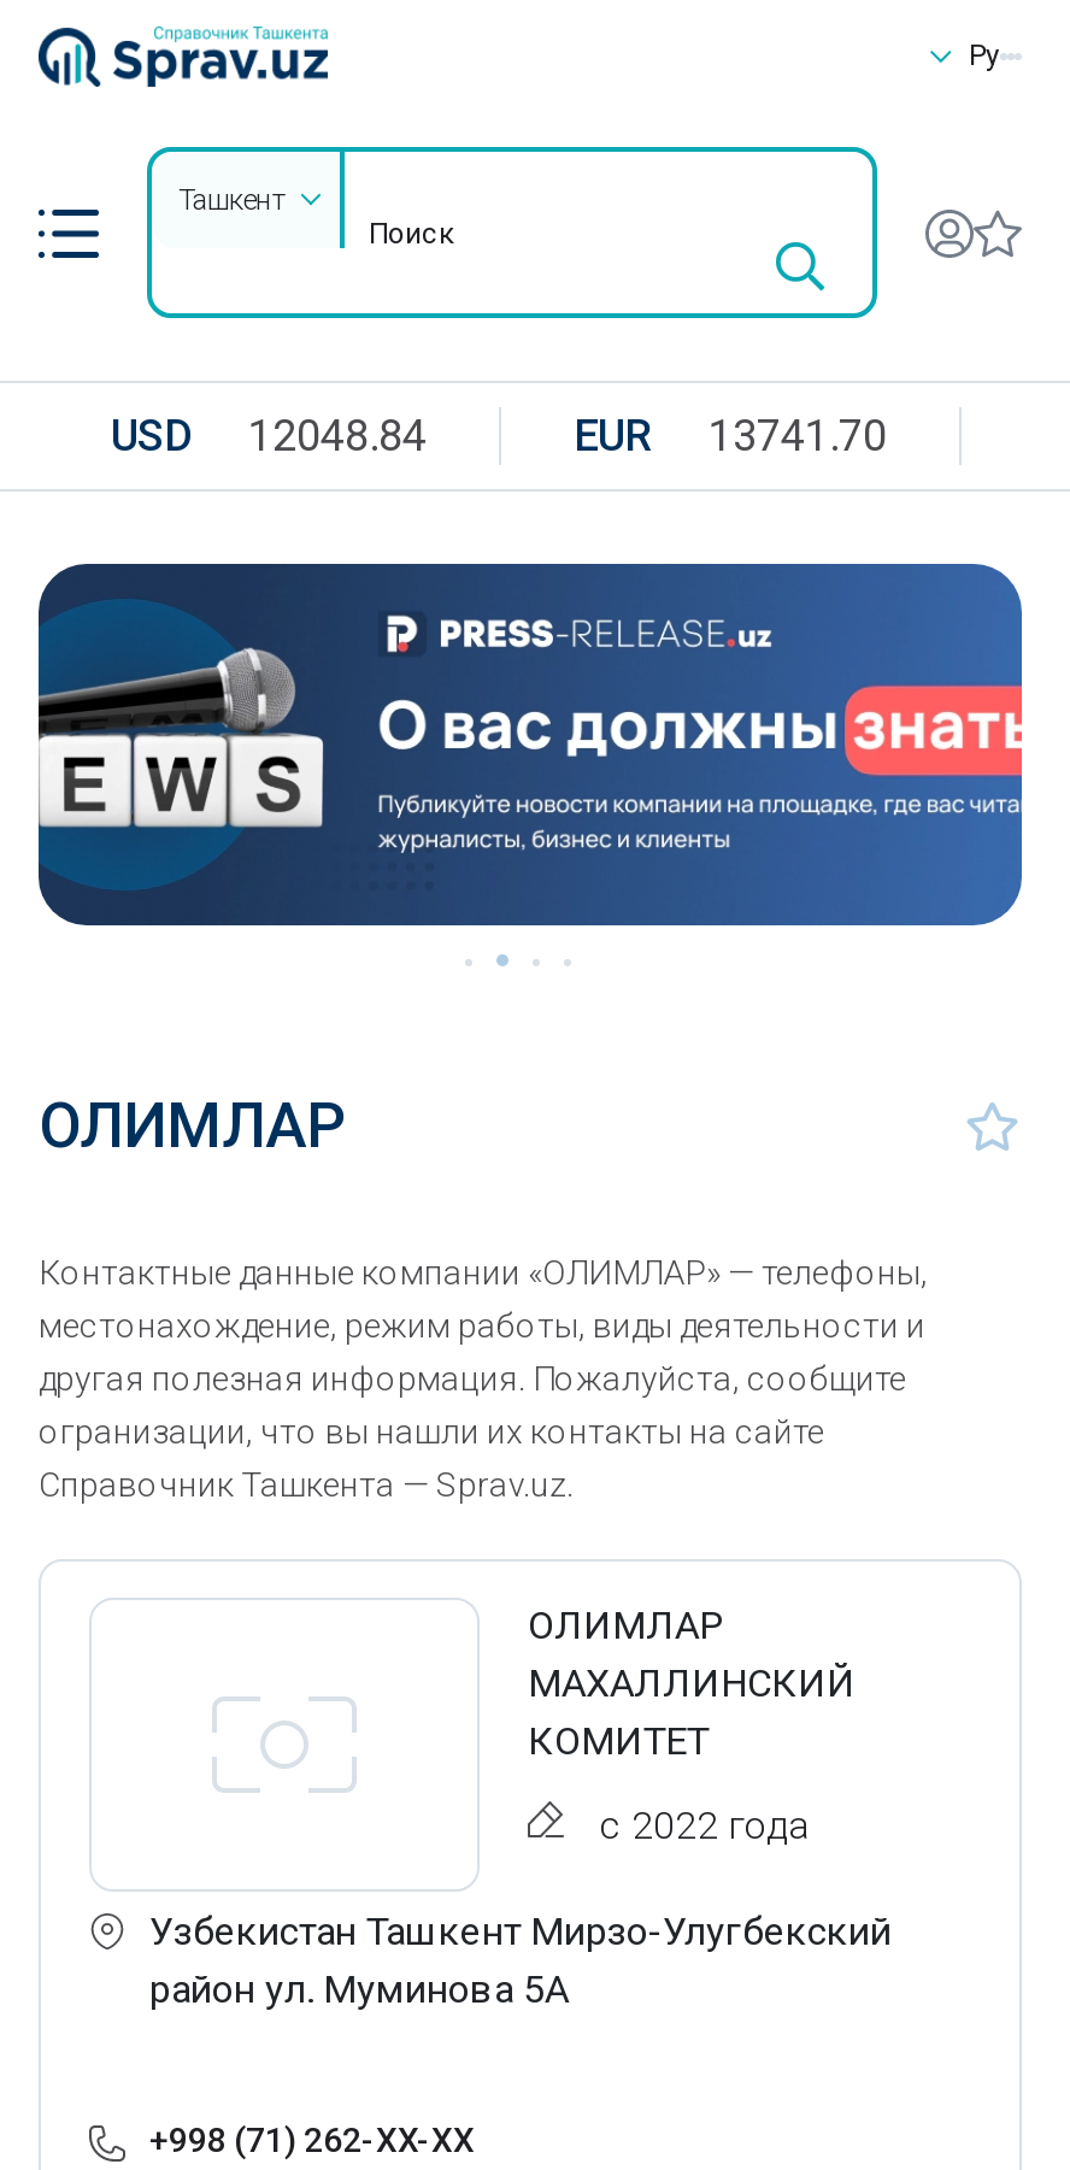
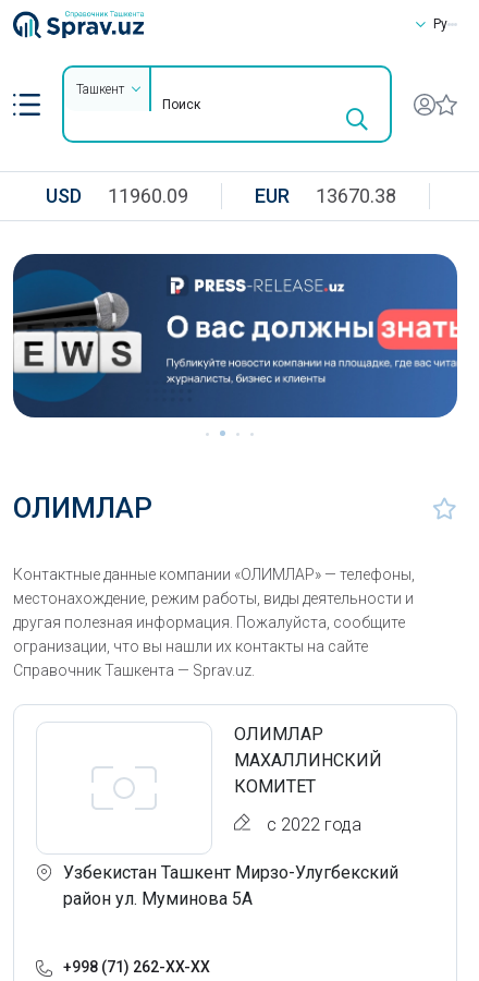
- USD 12048.84
+ USD 11960.09

- EUR 13741.70
+ EUR 13670.38
